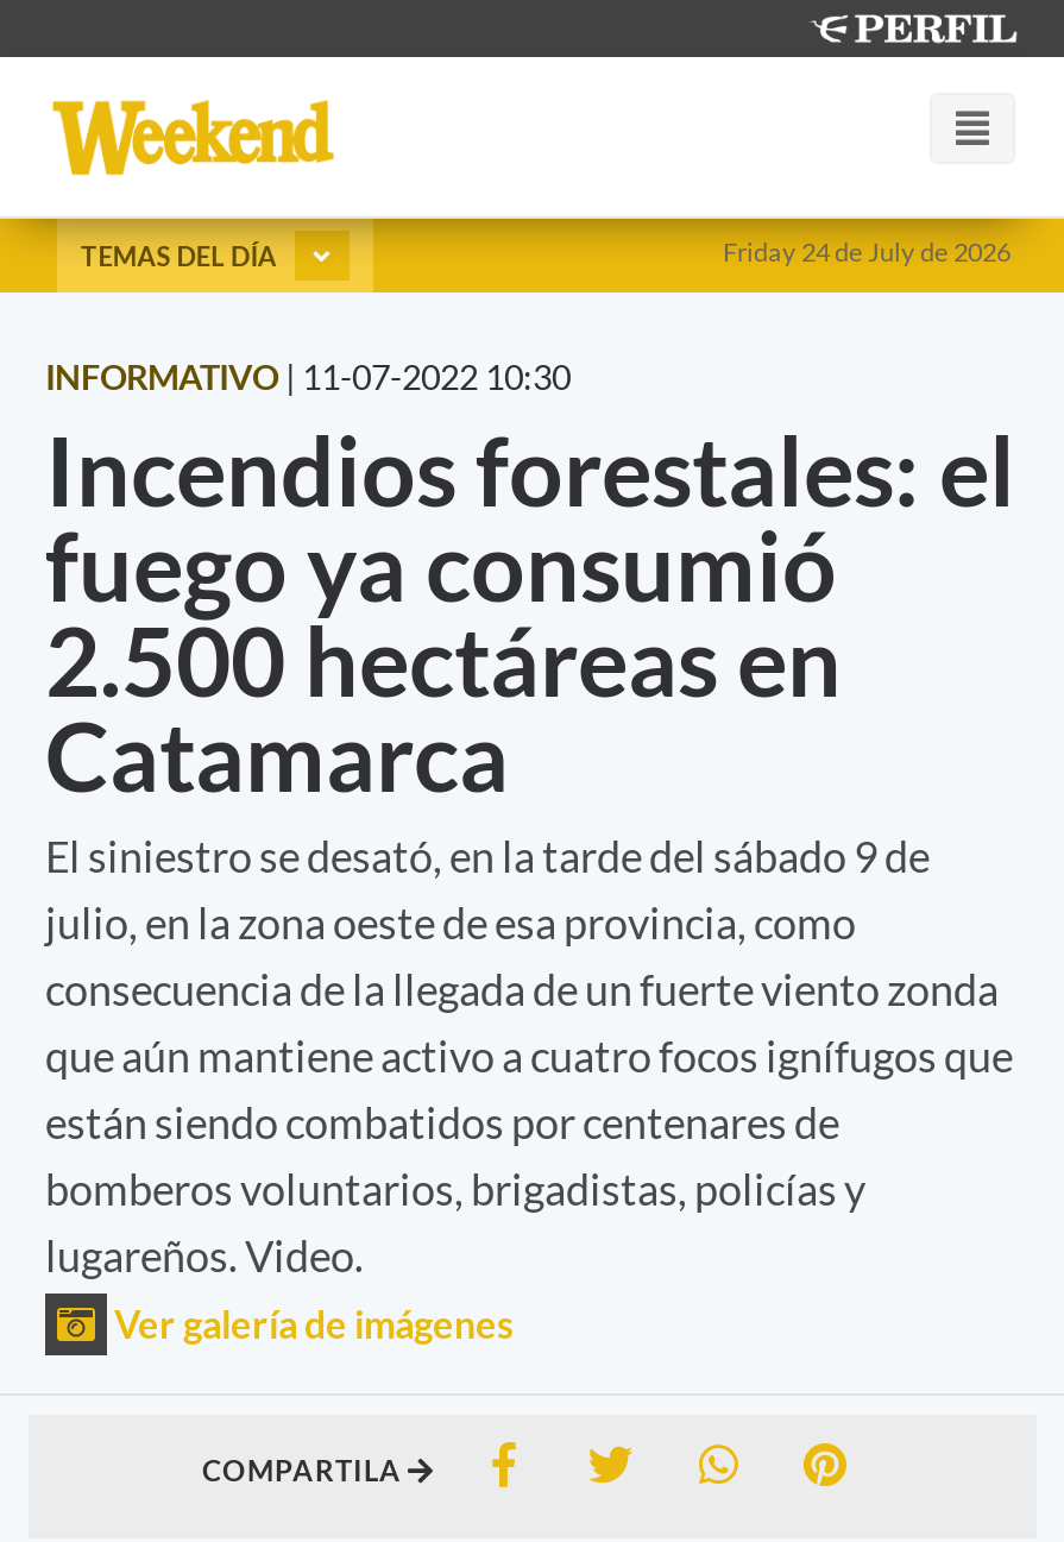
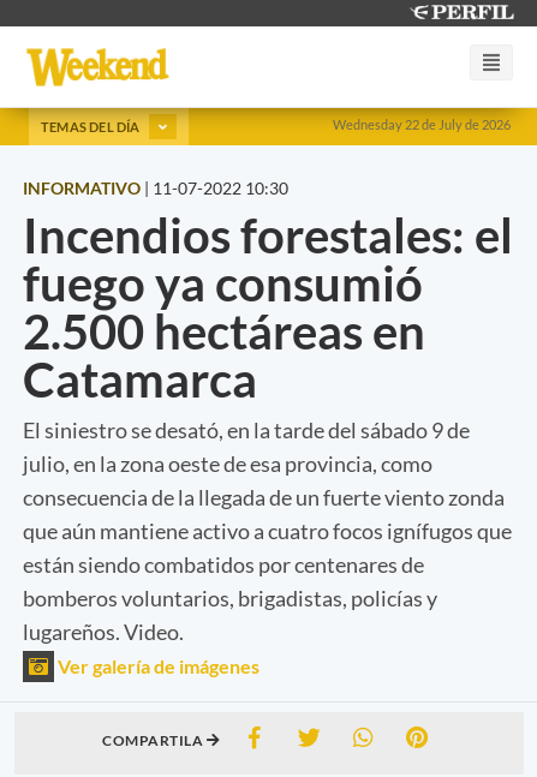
- Friday 24 de July de 2026
+ Wednesday 22 de July de 2026
